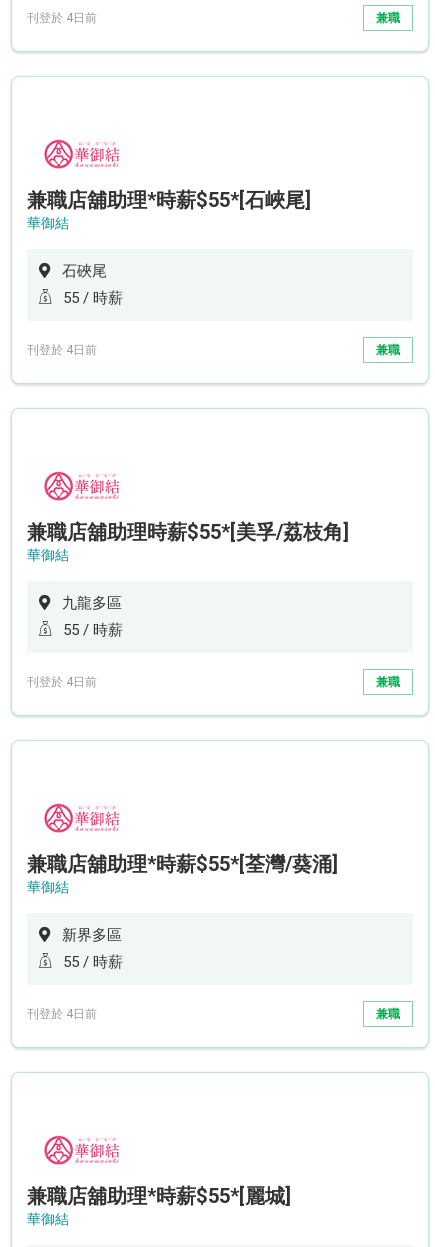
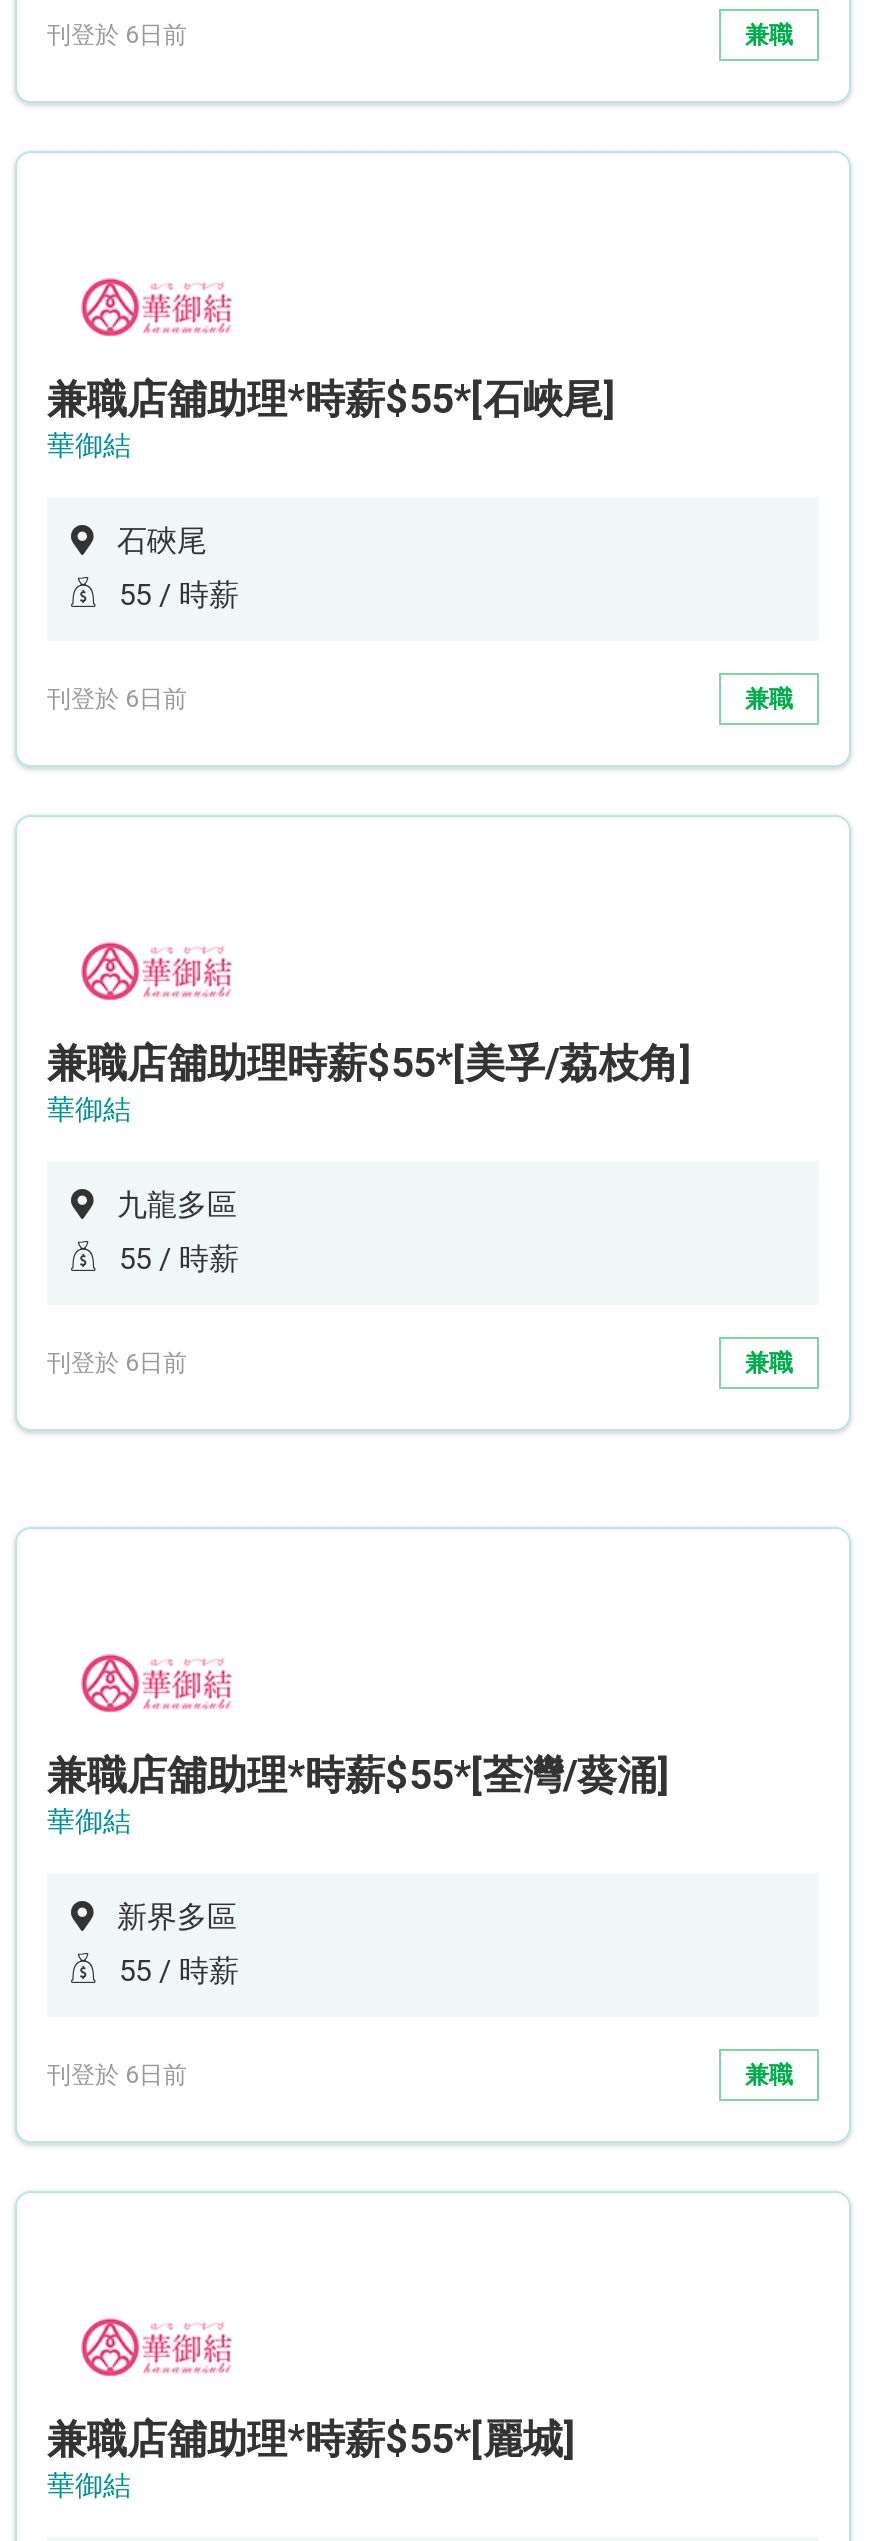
- 刊登於 4日前
+ 刊登於 6日前

- 刊登於 4日前
+ 刊登於 6日前

- 刊登於 4日前
+ 刊登於 6日前

- 刊登於 4日前
+ 刊登於 6日前
